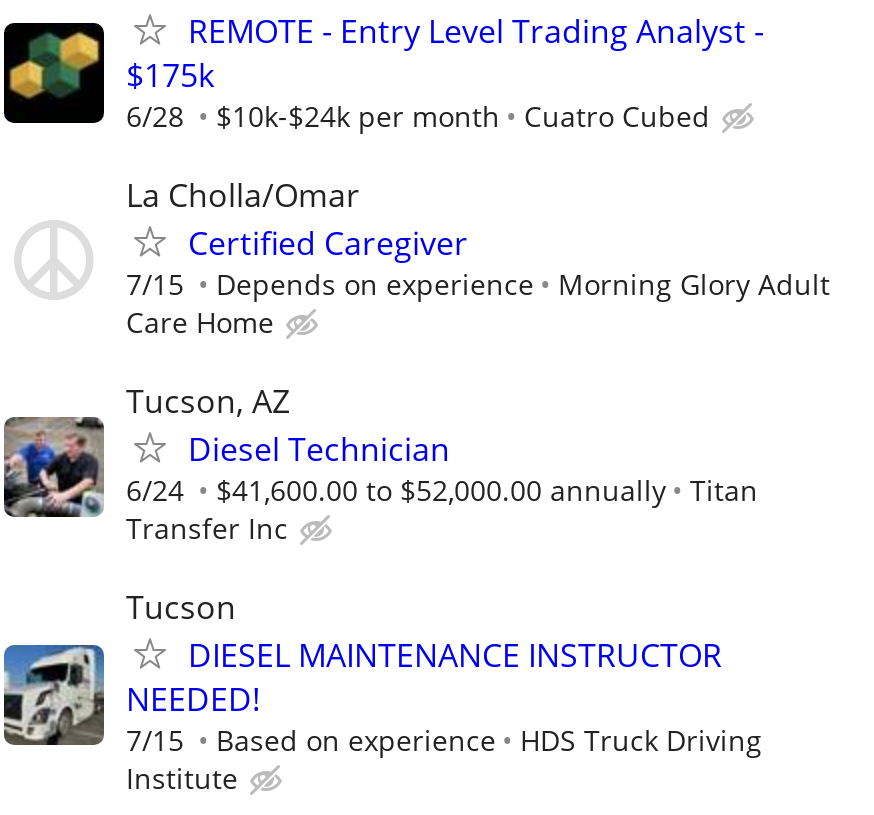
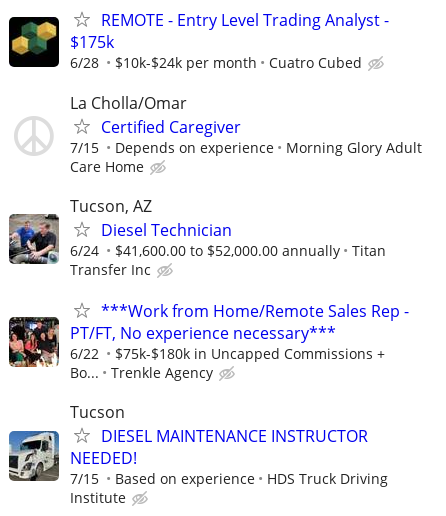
+ [image]
+ ***Work from Home/Remote Sales Rep -
+ PT/FT, No experience necessary***
+ 6/22
+ $75k-$180k in Uncapped Commissions +
+ Bo...
+ Trenkle Agency
